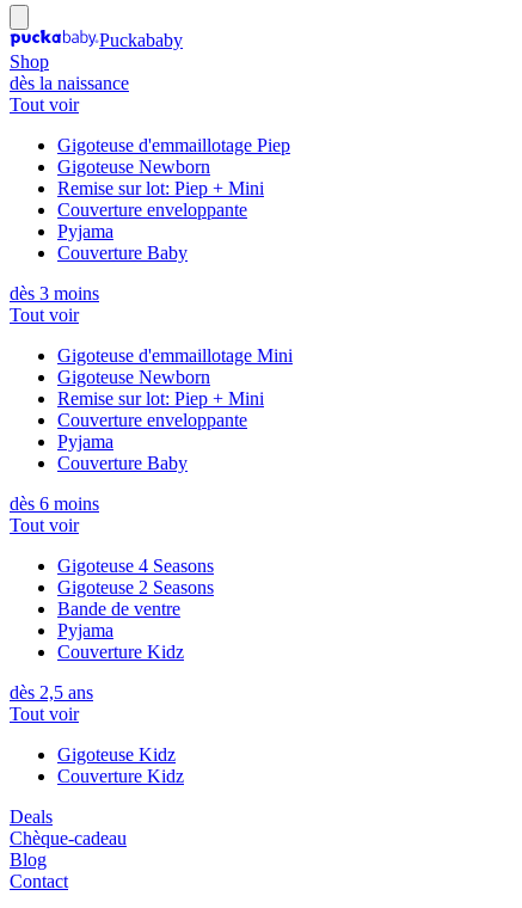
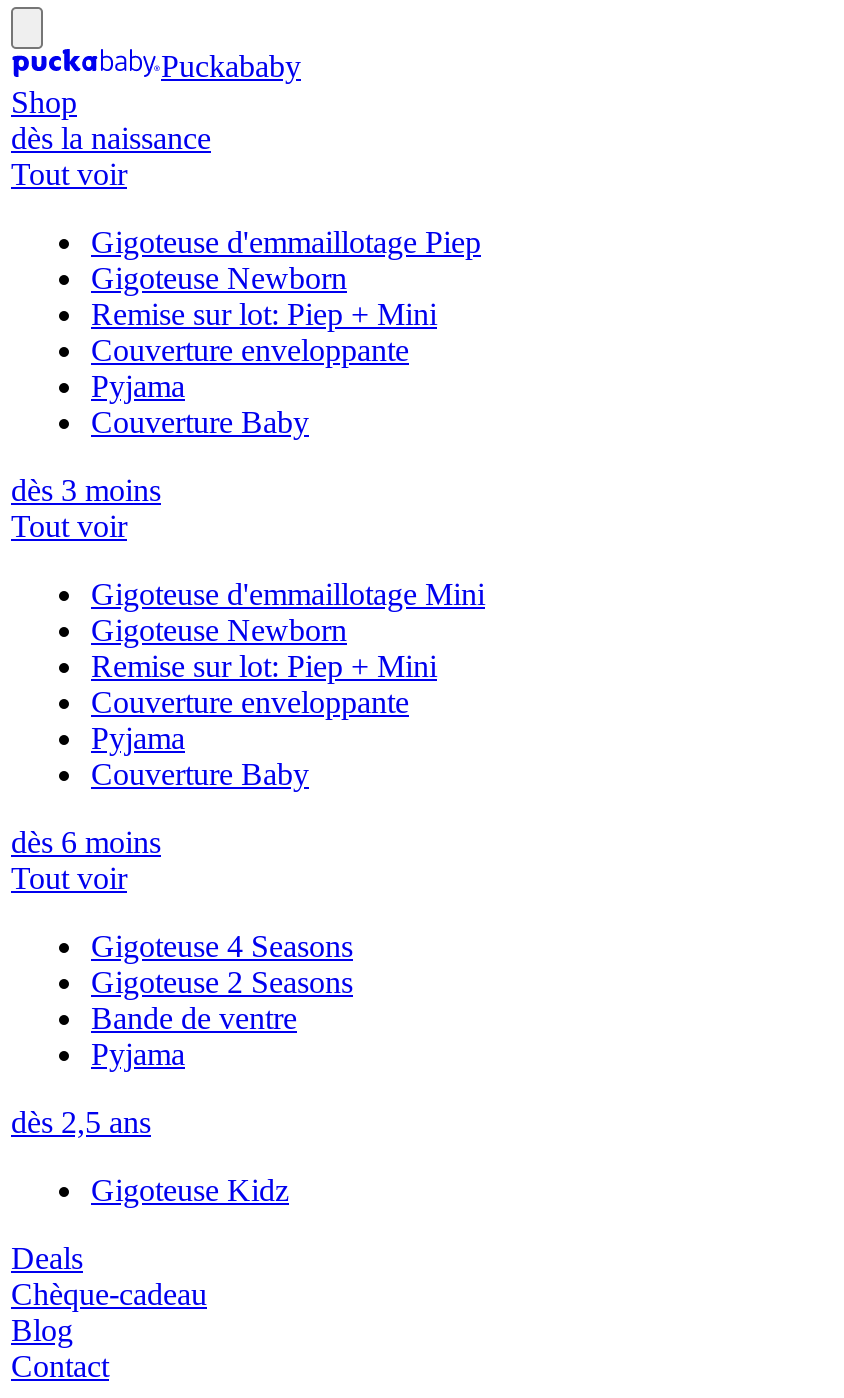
- Couverture Kidz

- Tout voir

- Couverture Kidz
